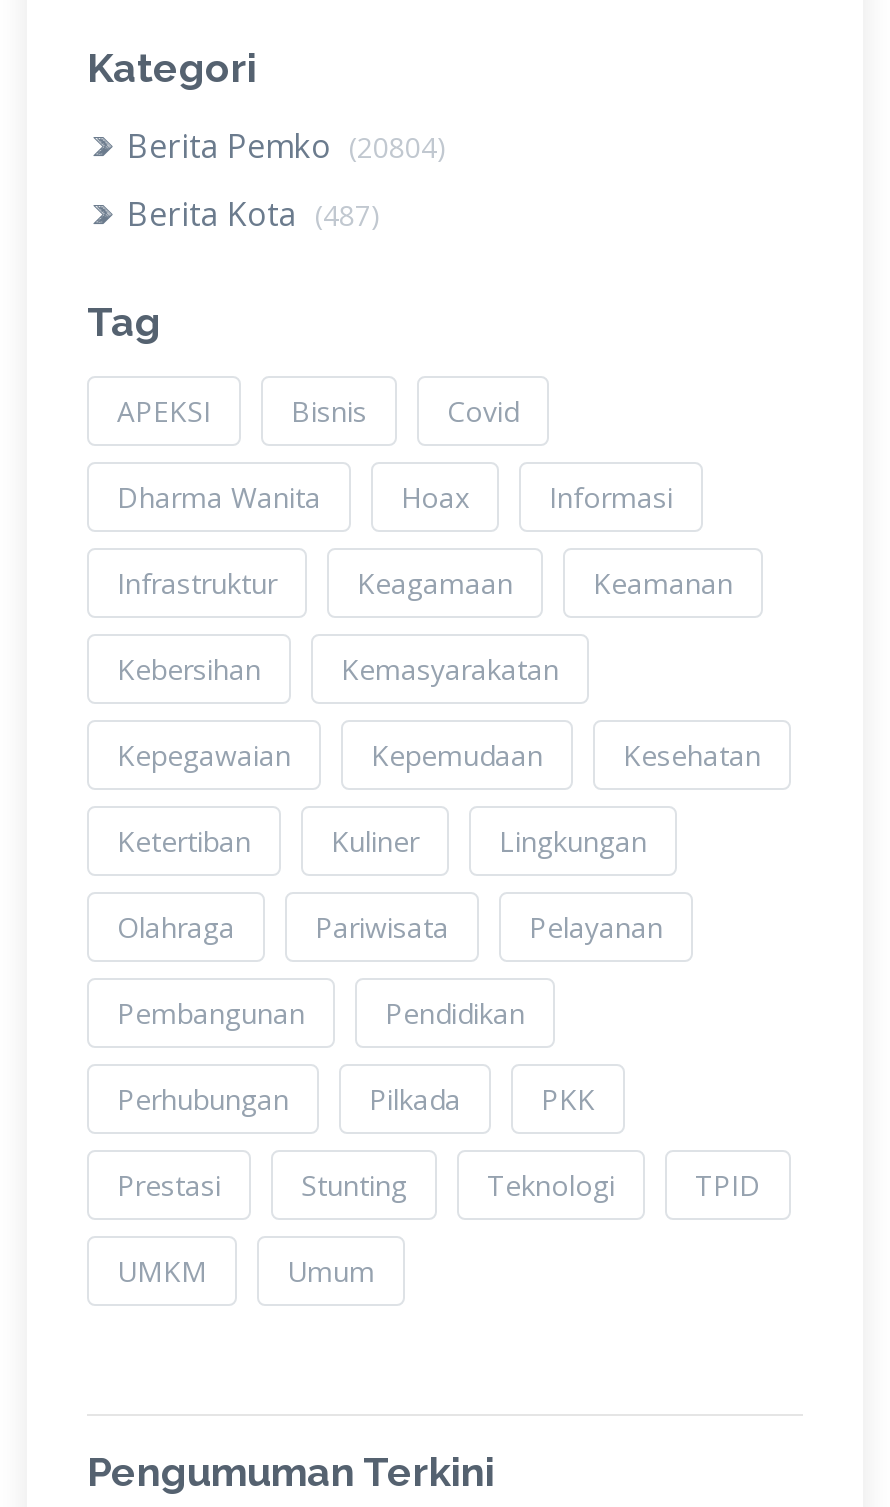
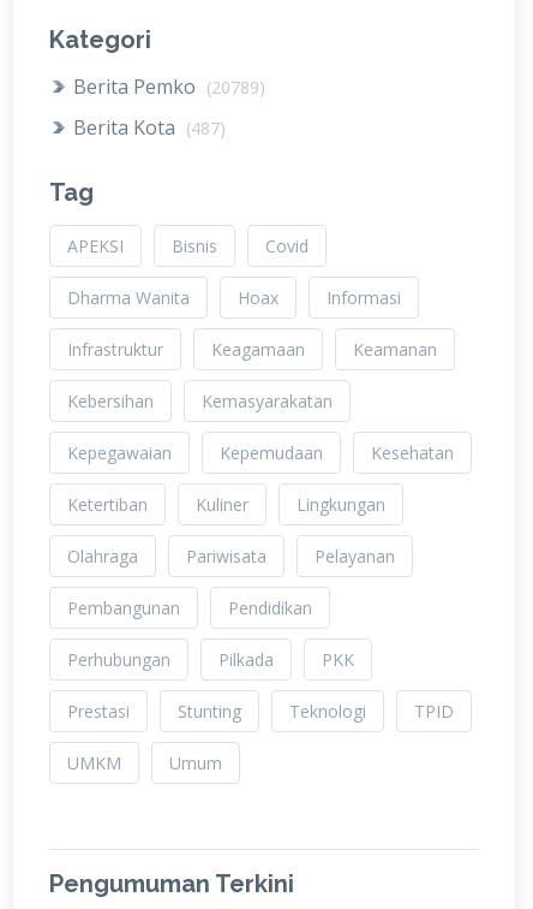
- Berita Pemko (20804)
+ Berita Pemko (20789)
